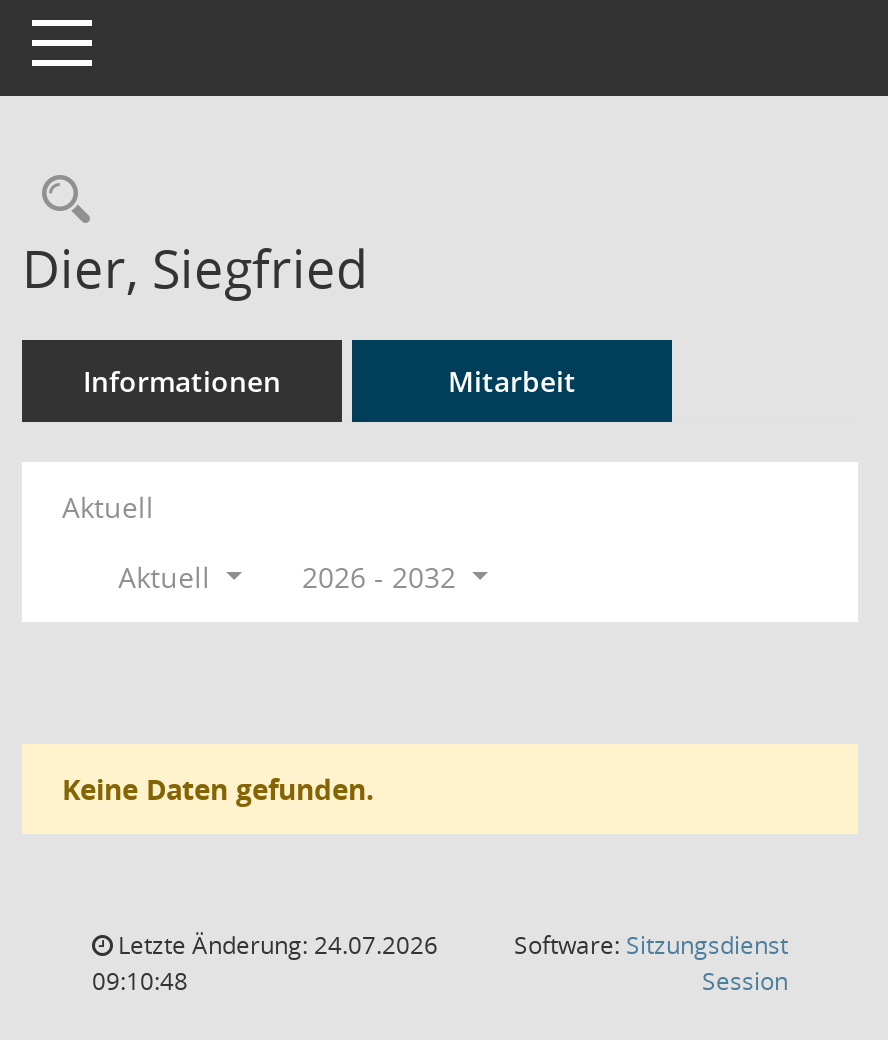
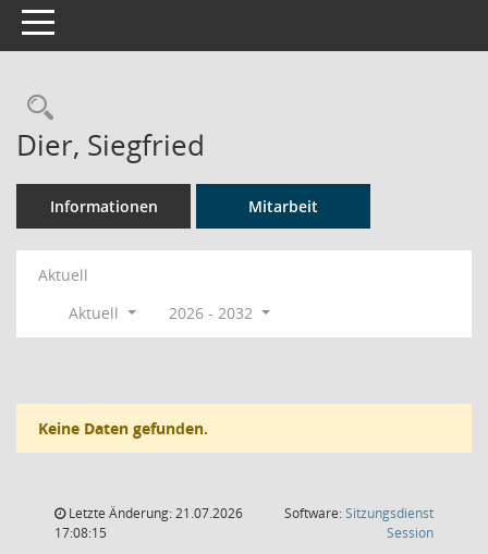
- Letzte Änderung: 24.07.2026
+ Letzte Änderung: 21.07.2026

- 09:10:48
+ 17:08:15
